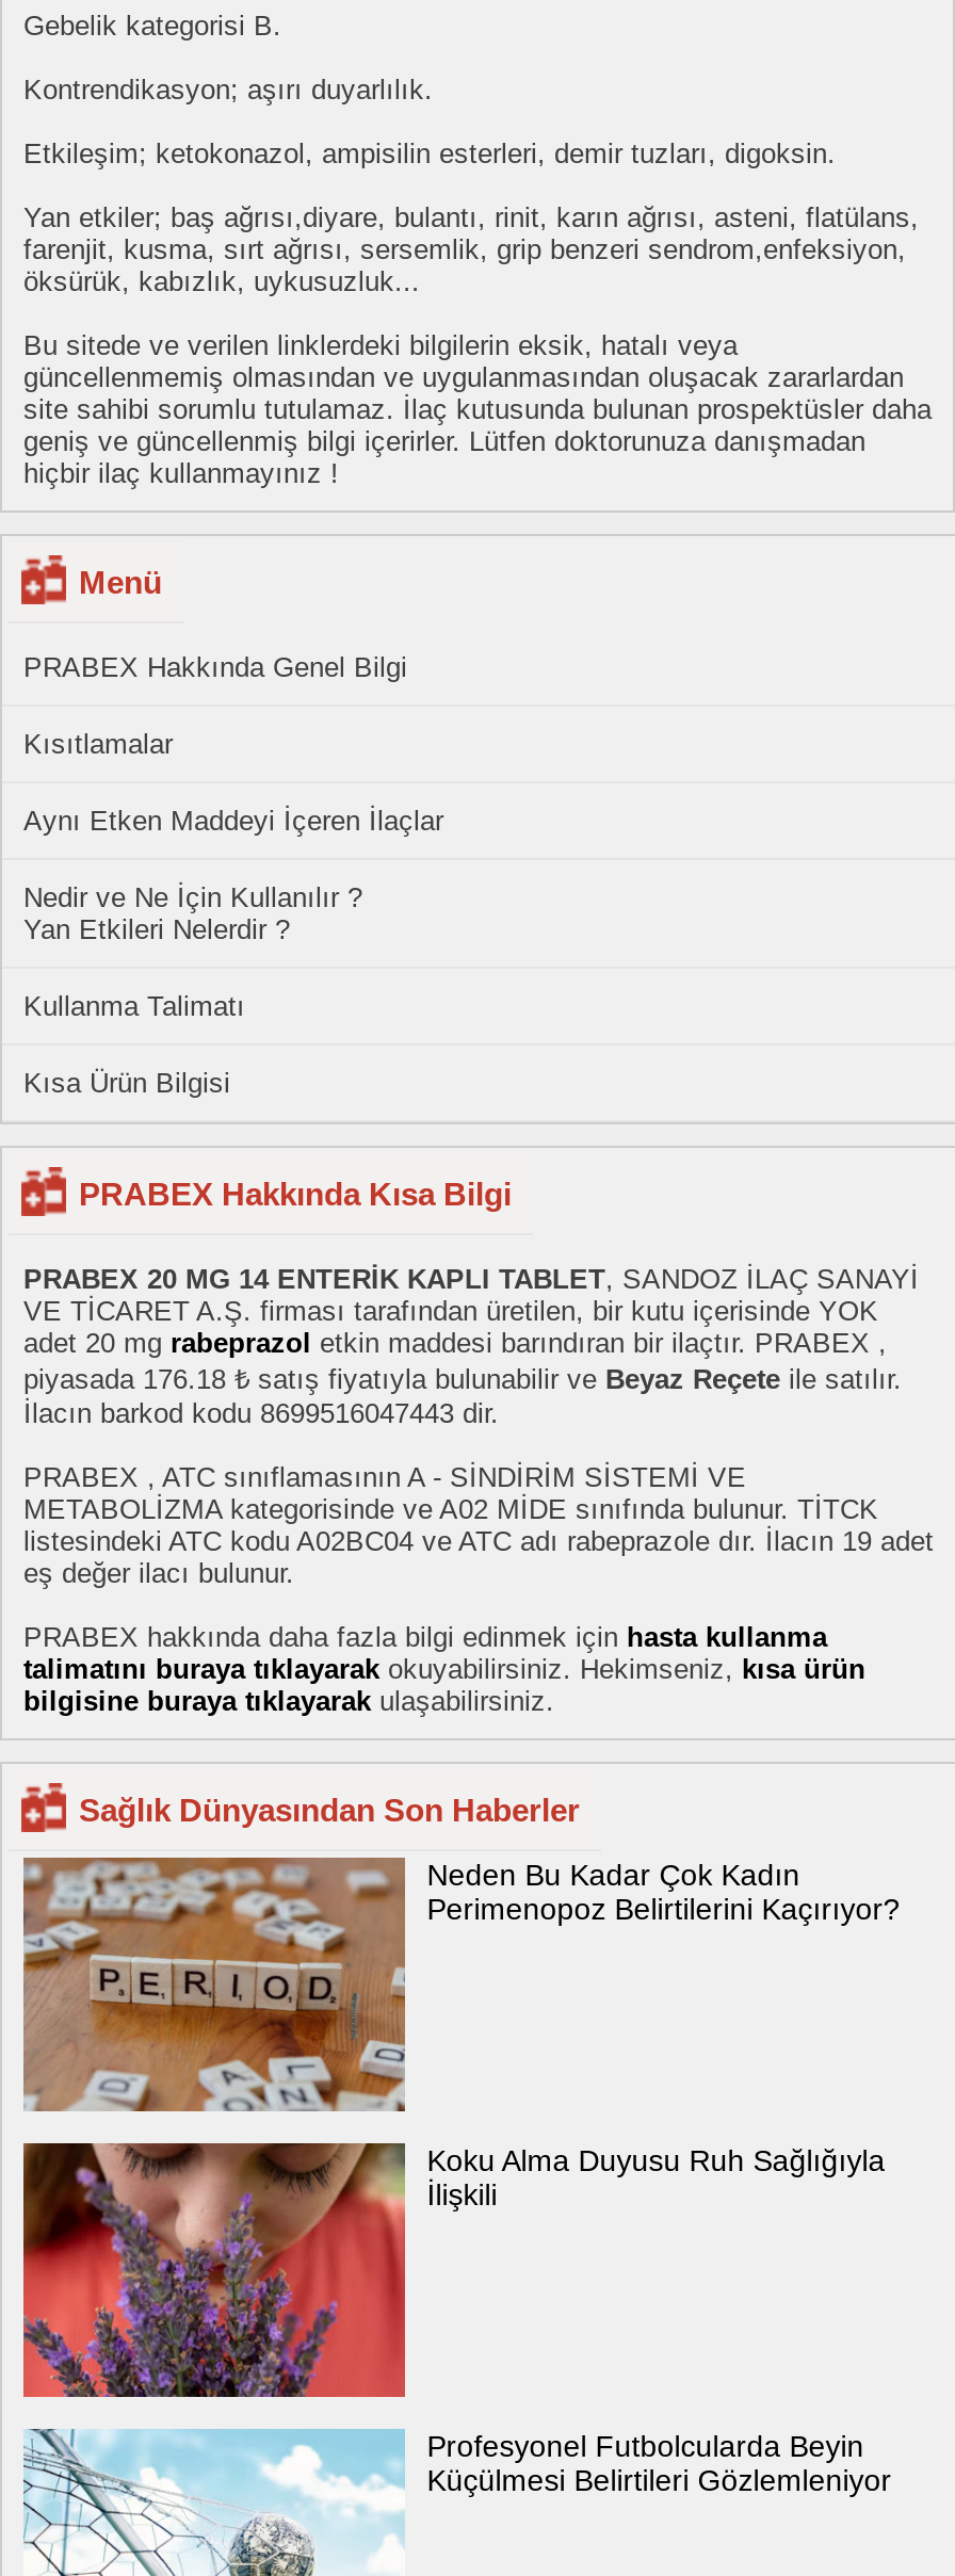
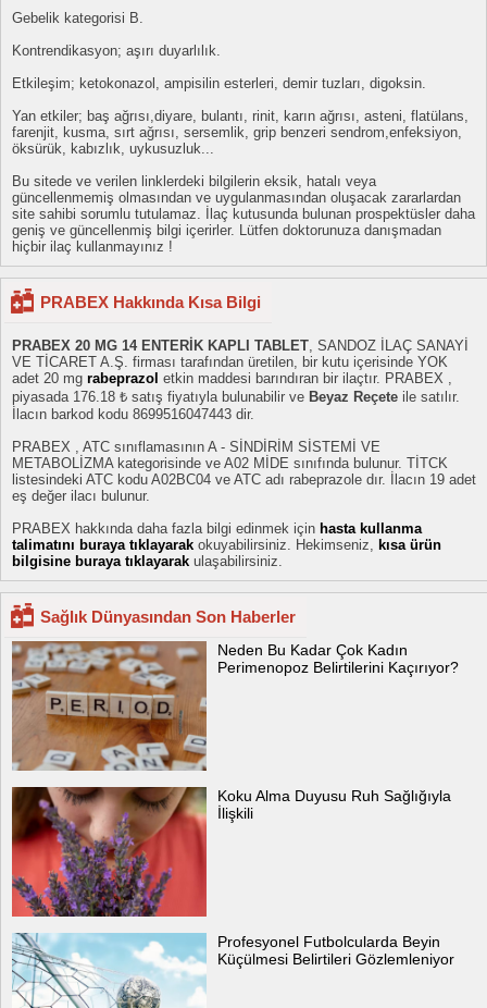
- Menü
- PRABEX Hakkında Genel Bilgi
- Kısıtlamalar
- Aynı Etken Maddeyi İçeren İlaçlar
- Nedir ve Ne İçin Kullanılır ?
- Yan Etkileri Nelerdir ?
- Kullanma Talimatı
- Kısa Ürün Bilgisi
